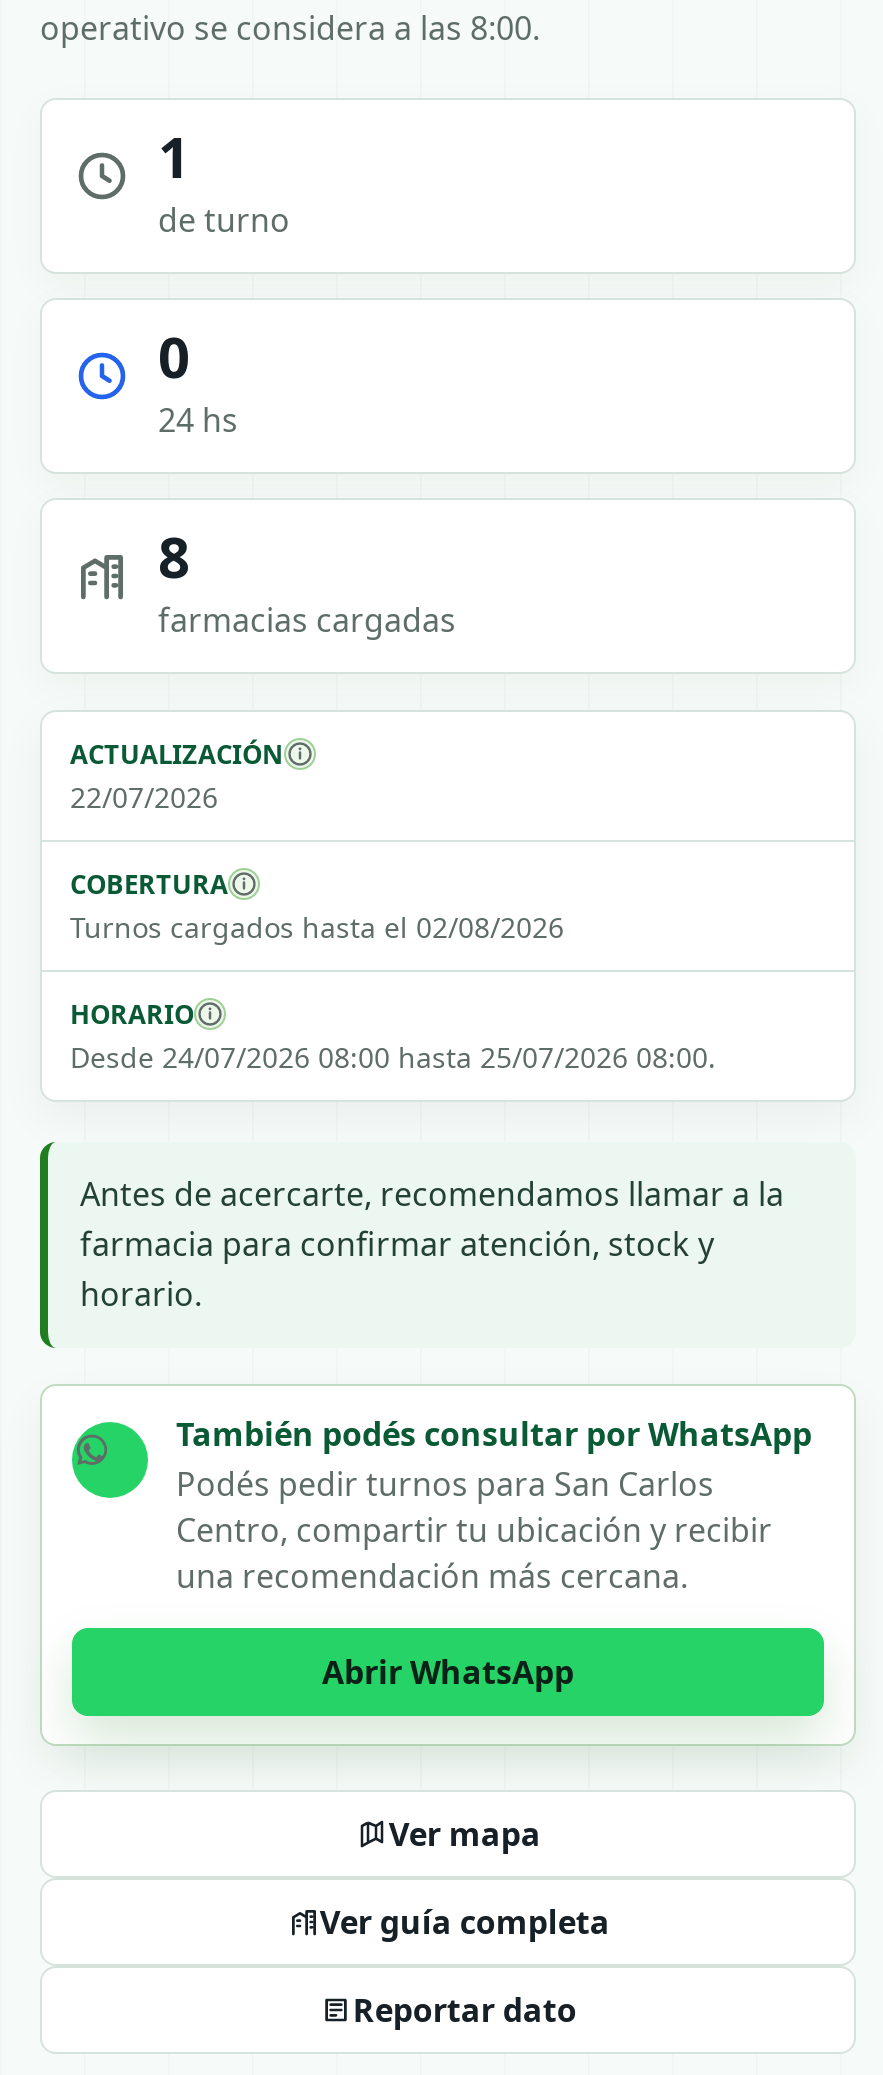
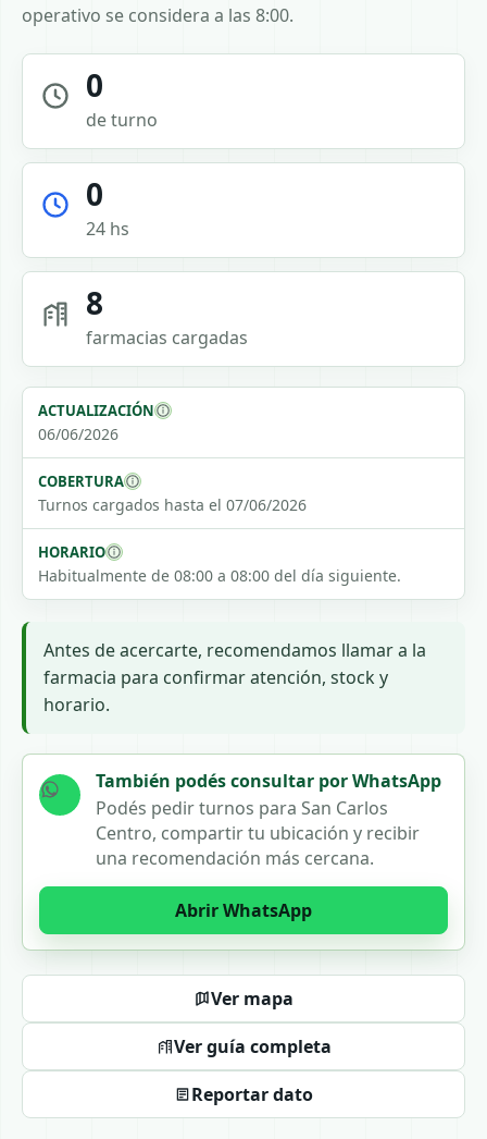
- 1
+ 0

- 22/07/2026
+ 06/06/2026

- Turnos cargados hasta el 02/08/2026
+ Turnos cargados hasta el 07/06/2026

- Desde 24/07/2026 08:00 hasta 25/07/2026 08:00.
+ Habitualmente de 08:00 a 08:00 del día siguiente.
